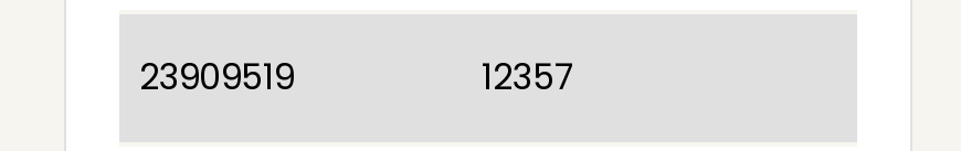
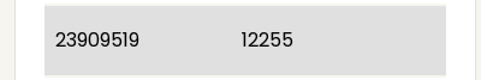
- 12357
+ 12255
